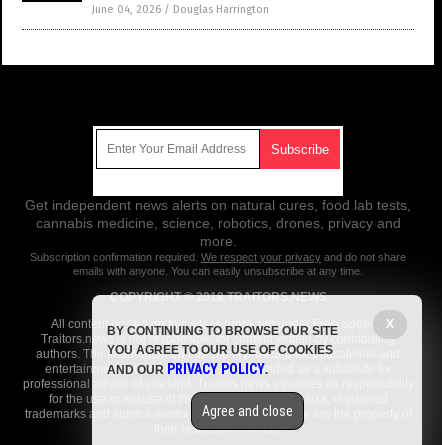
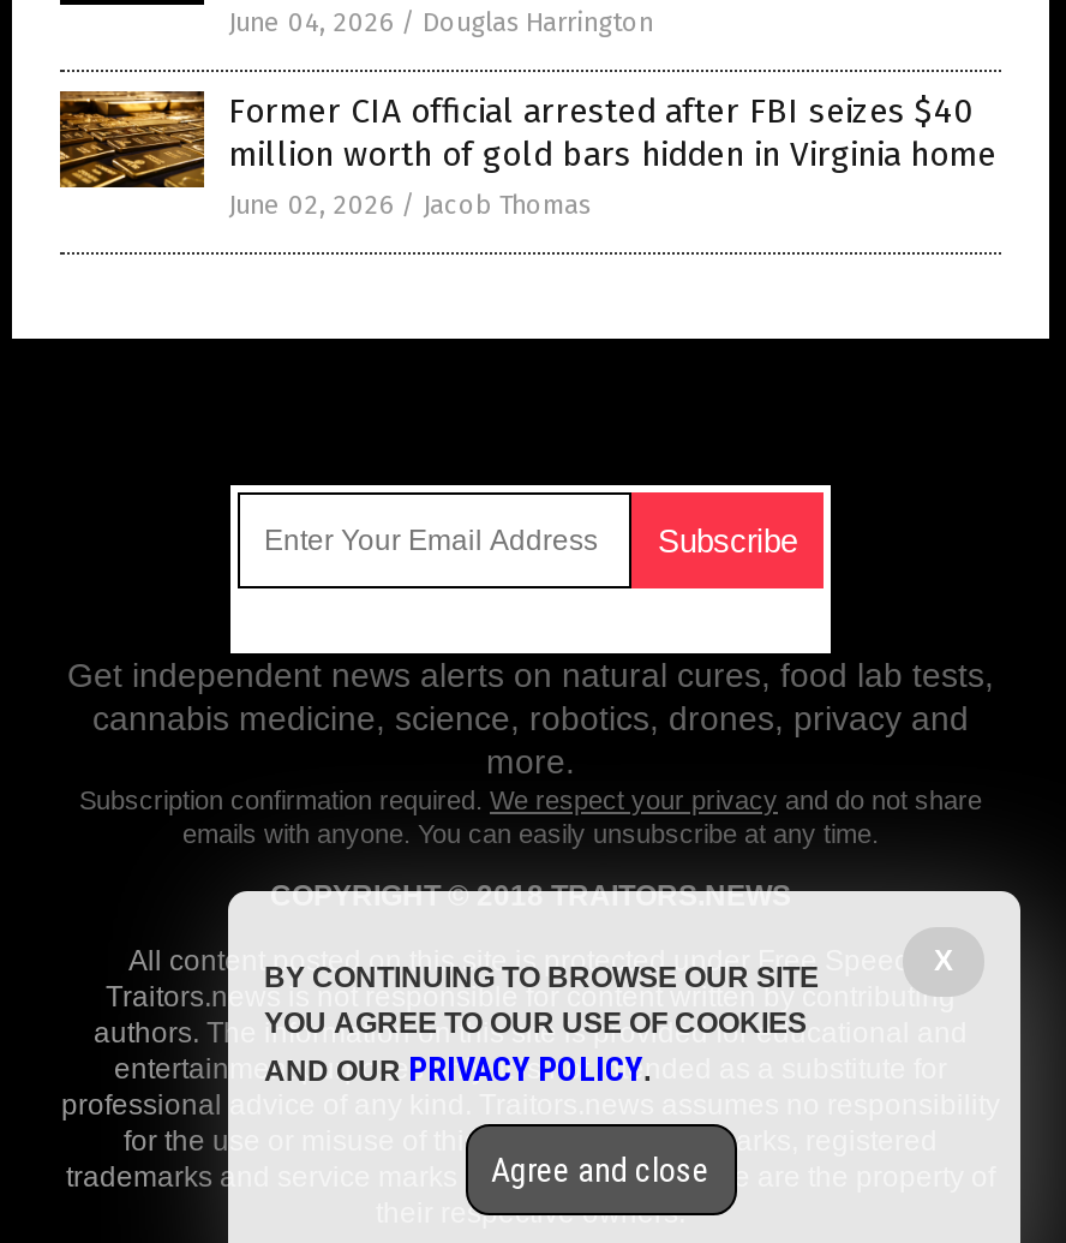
+ [image]
+ Former CIA official arrested after FBI seizes $40
+ million worth of gold bars hidden in Virginia home
+ June 02, 2026 / Jacob Thomas
